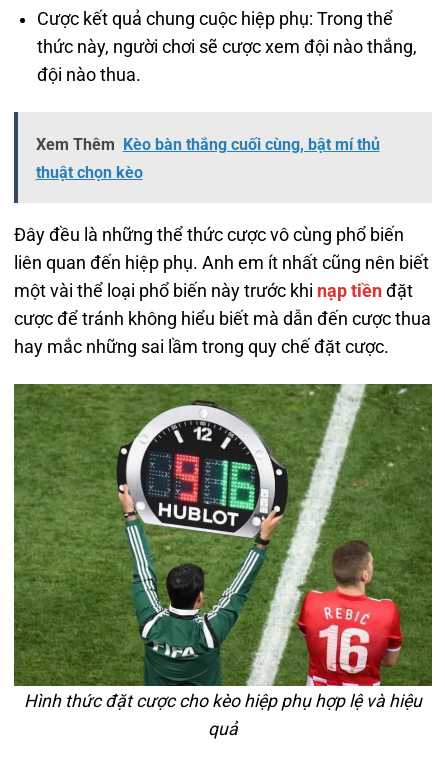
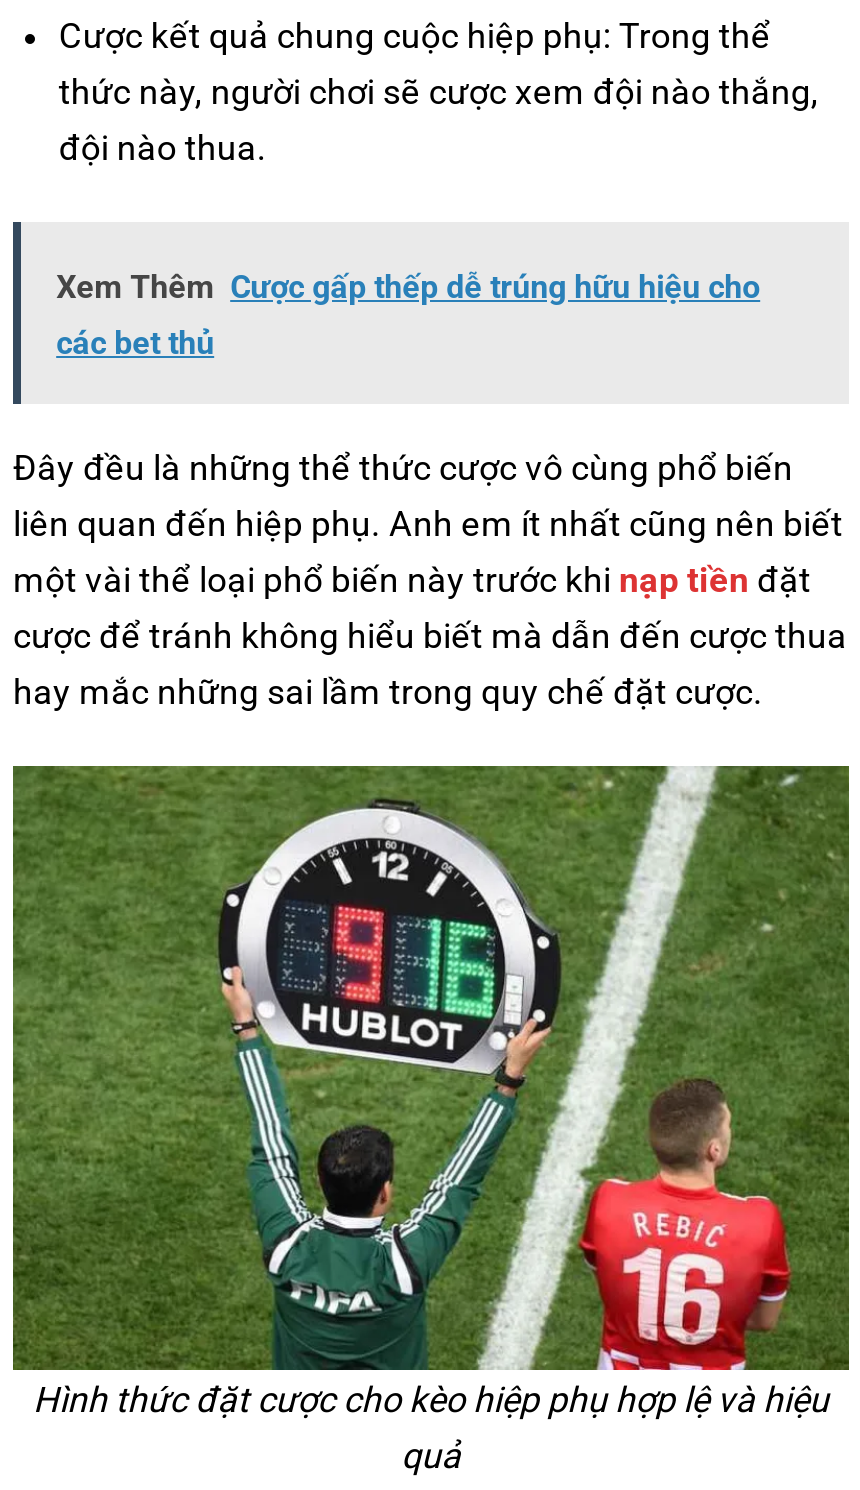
- Xem Thêm Kèo bàn thắng cuối cùng, bật mí thủ
+ Xem Thêm Cược gấp thếp dễ trúng hữu hiệu cho

- thuật chọn kèo
+ các bet thủ
